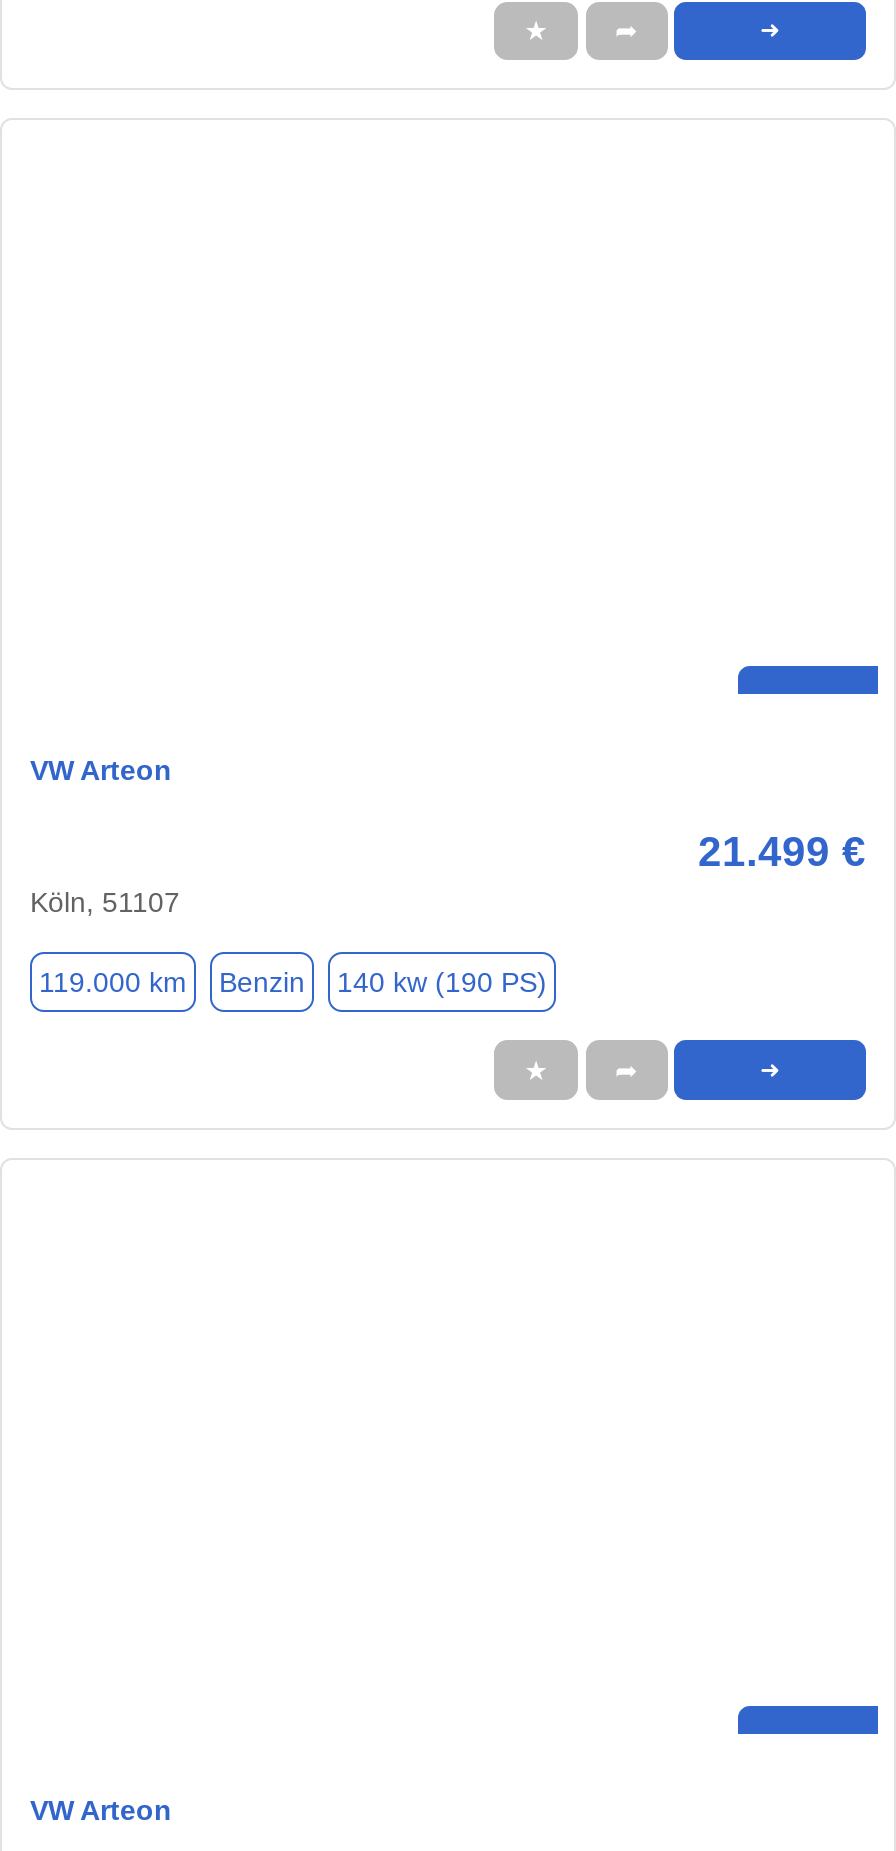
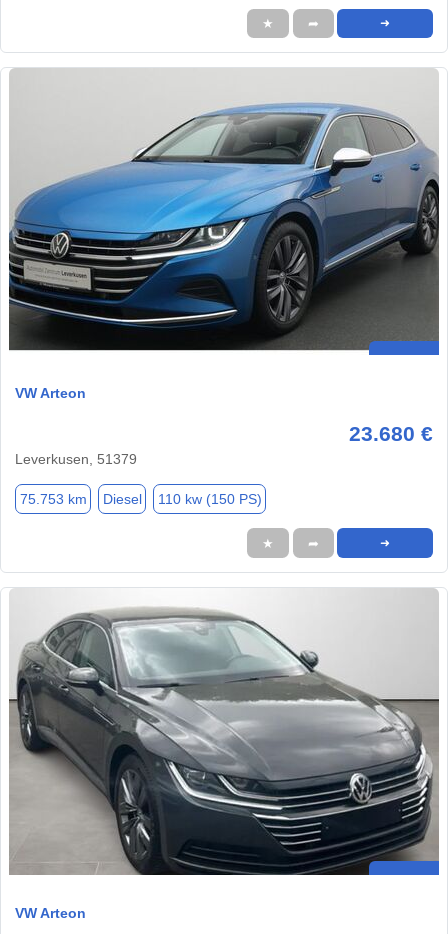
+ [image]

- 21.499 €
- Köln, 51107
+ 23.680 €
+ Leverkusen, 51379

- 119.000 km
- Benzin
- 140 kw (190 PS)
+ 75.753 km
+ Diesel
+ 110 kw (150 PS)

+ [image]
